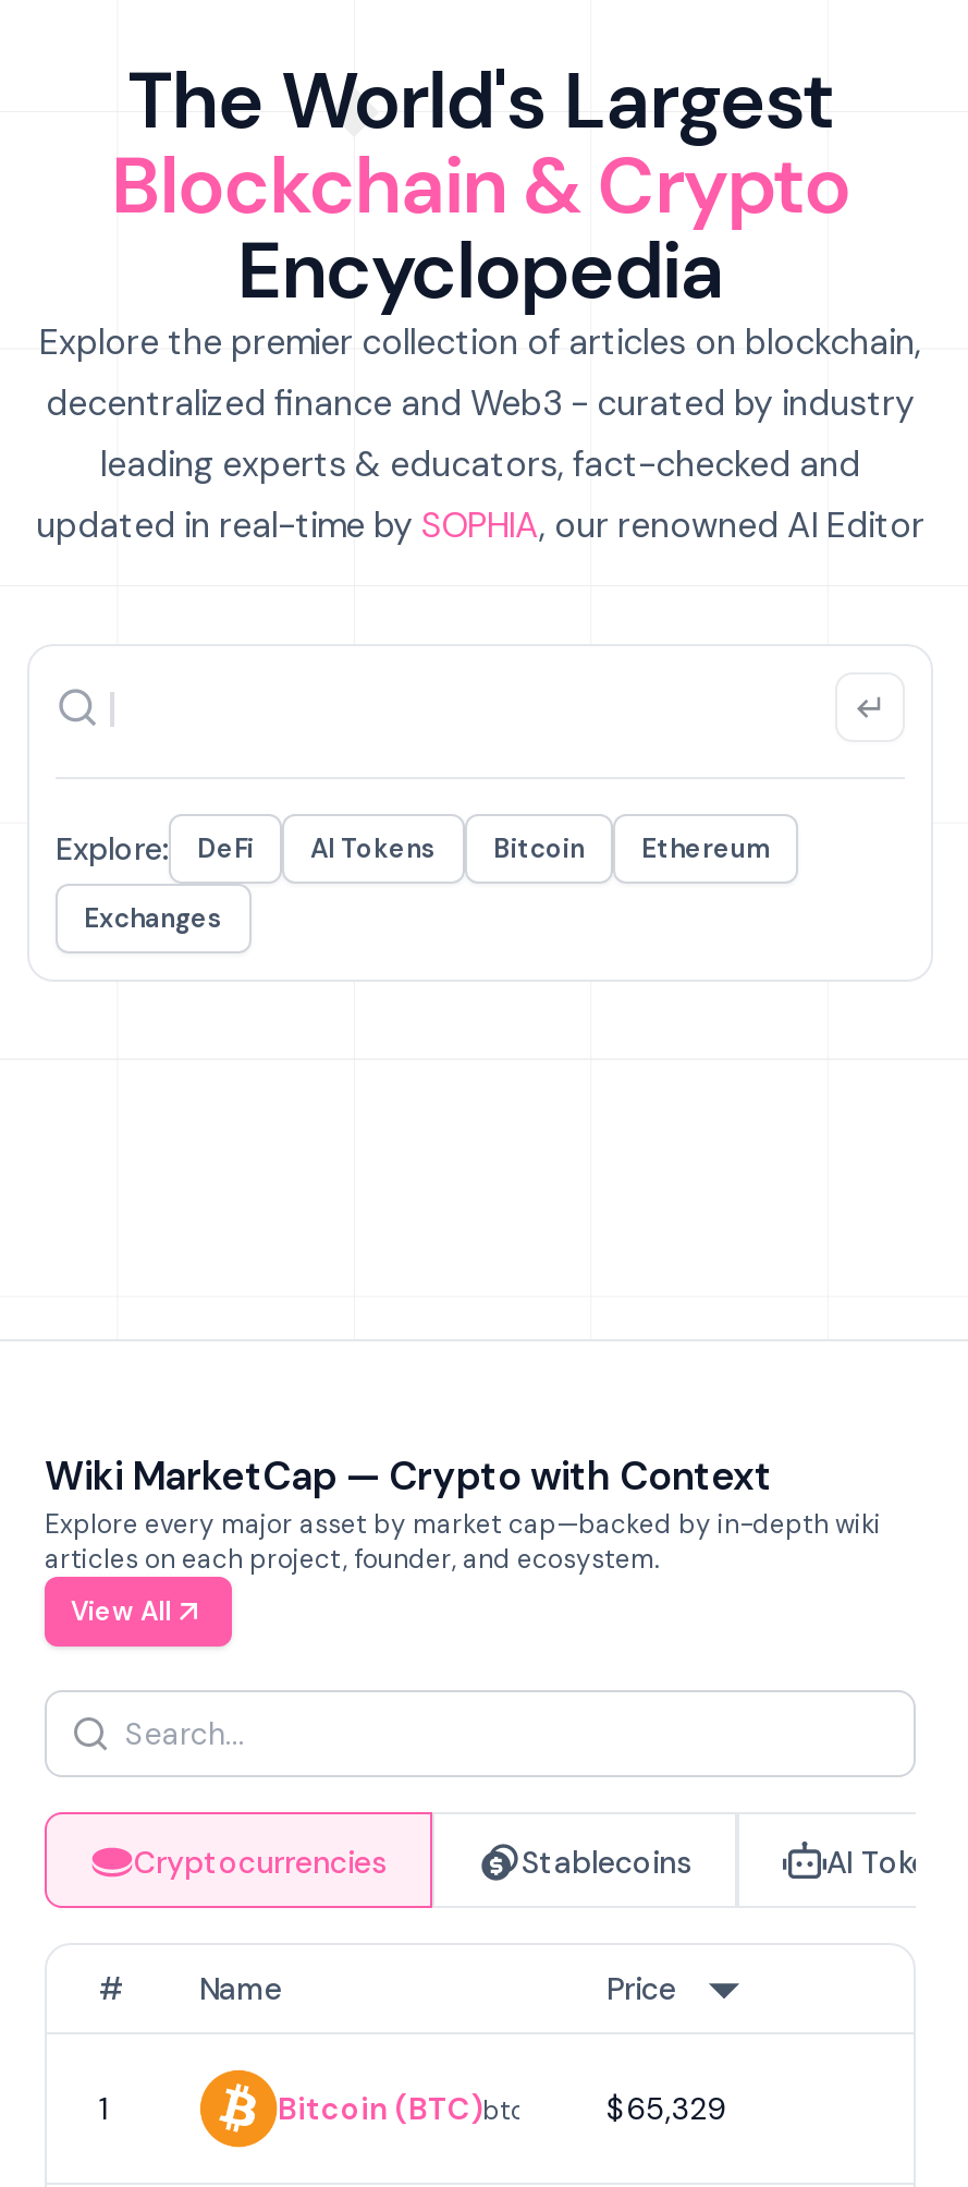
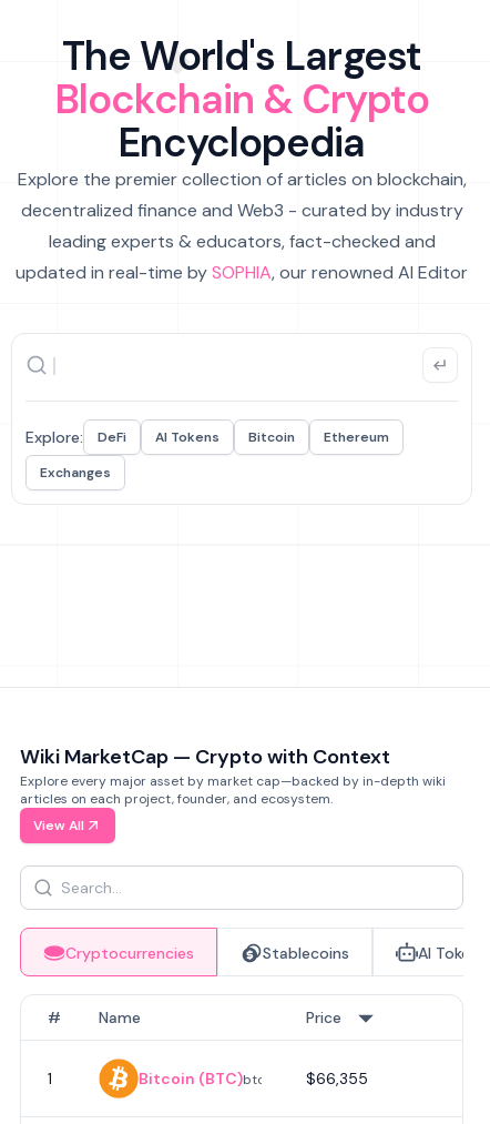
- $65,329
+ $66,355
